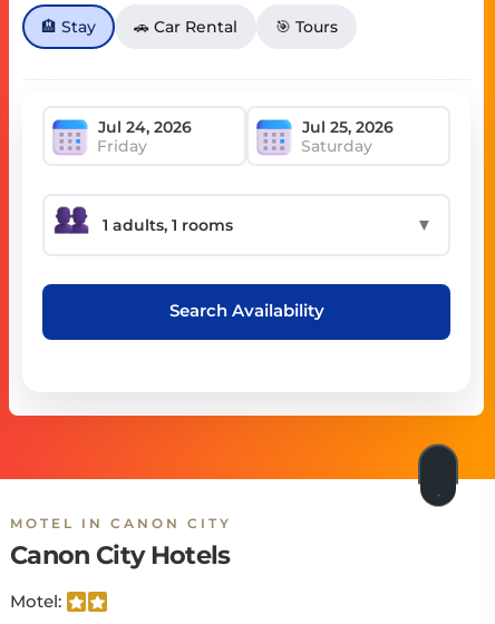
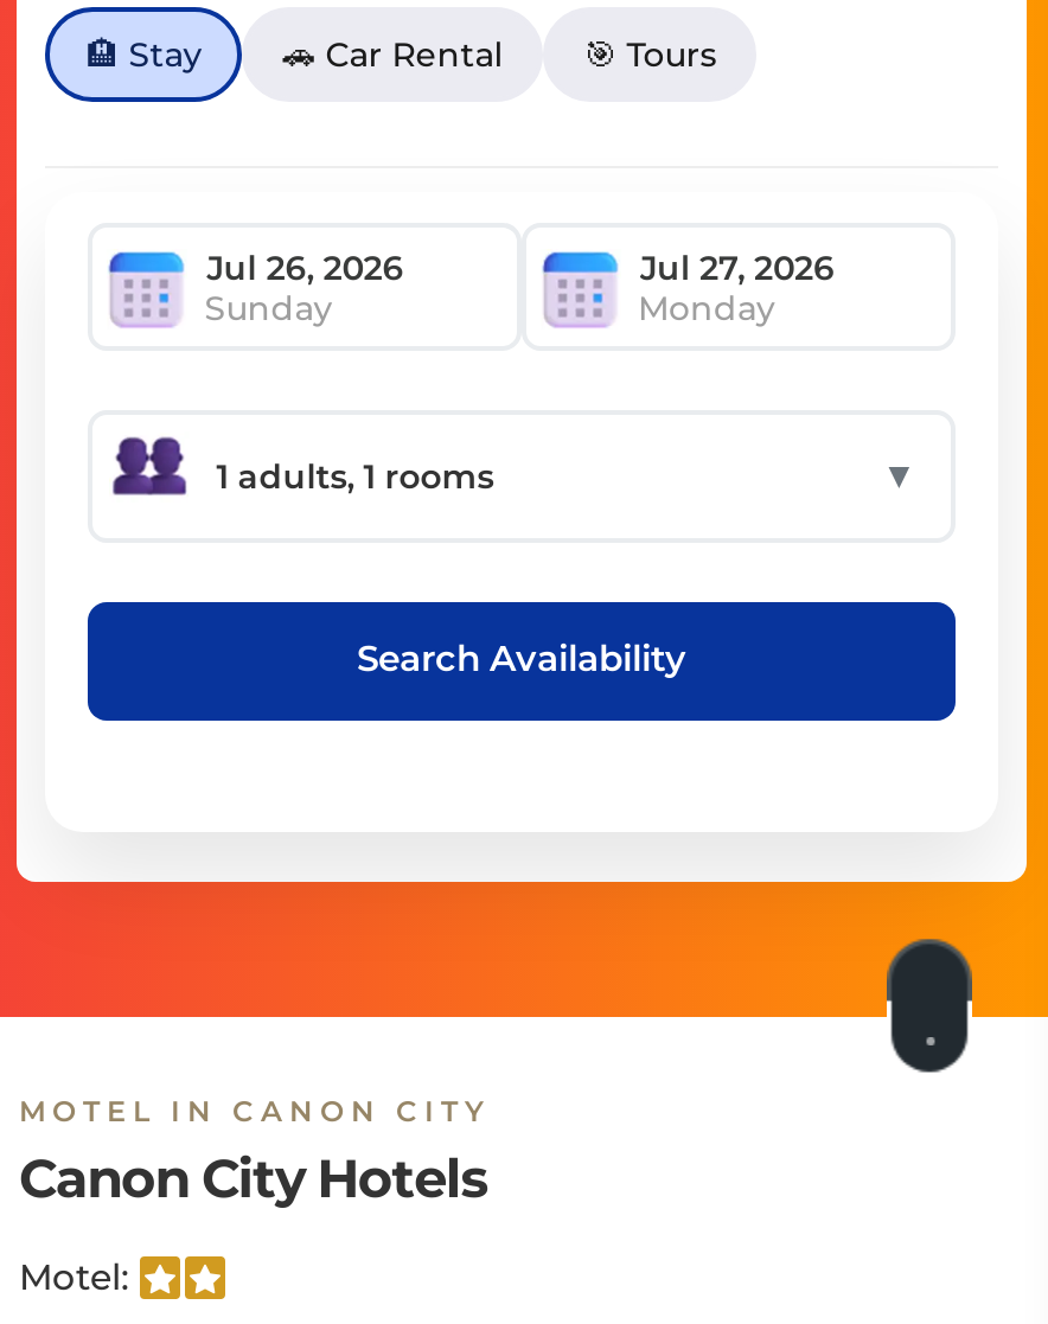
- Friday
- Saturday
+ Sunday
+ Monday
